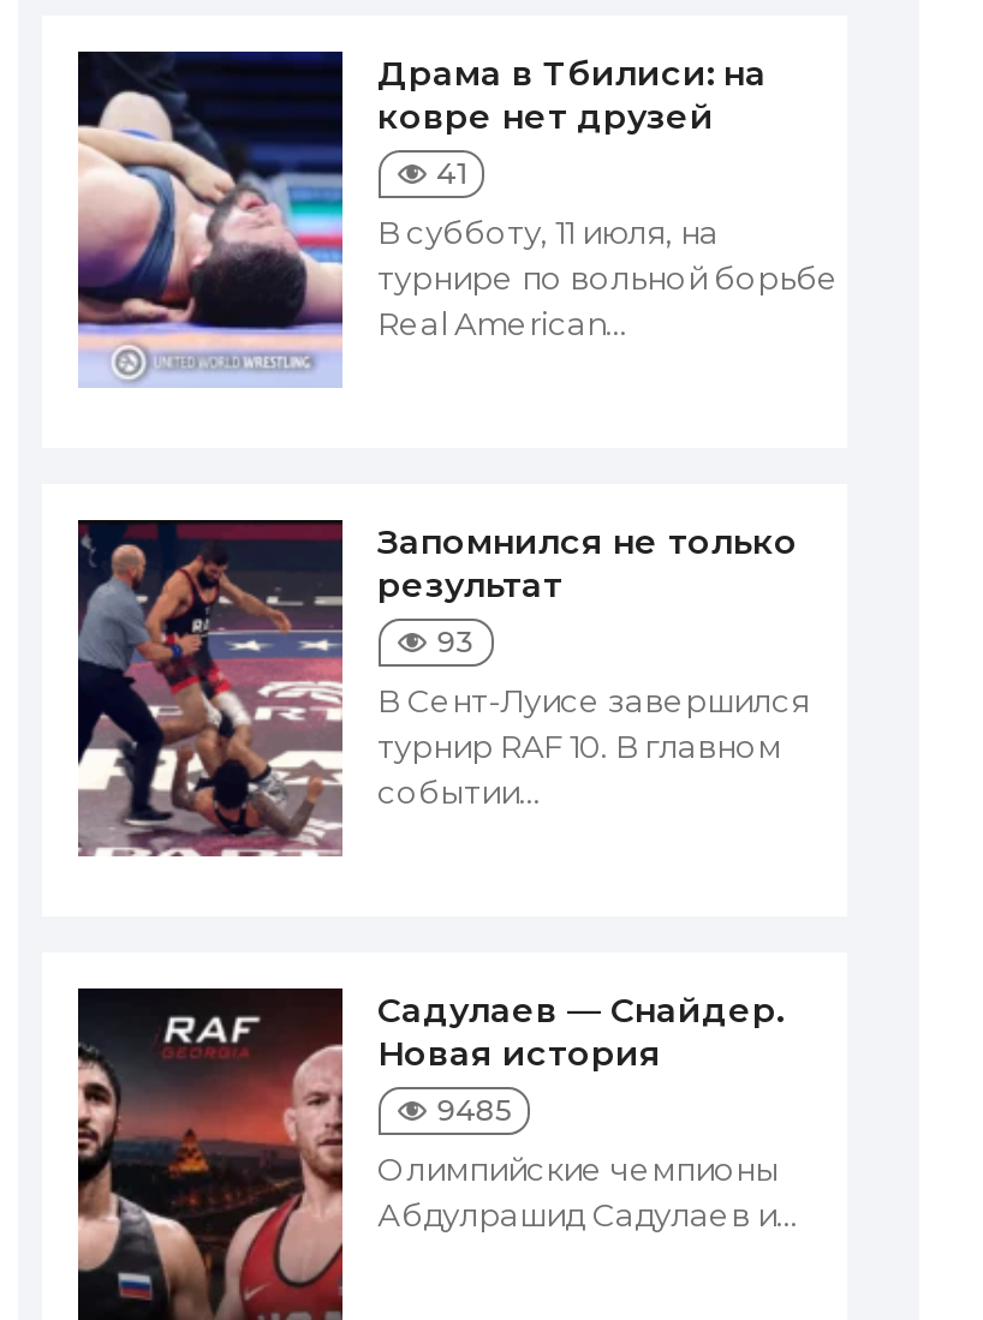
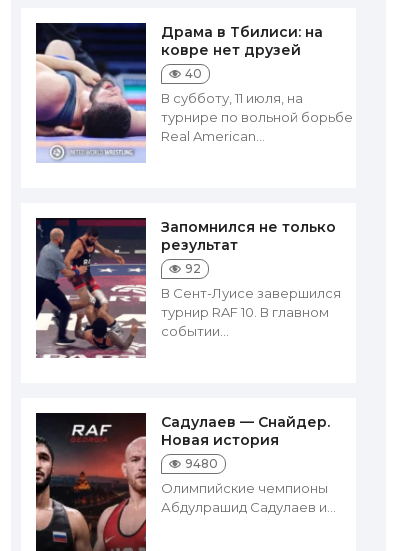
- 41
+ 40

- 93
+ 92

- 9485
+ 9480
